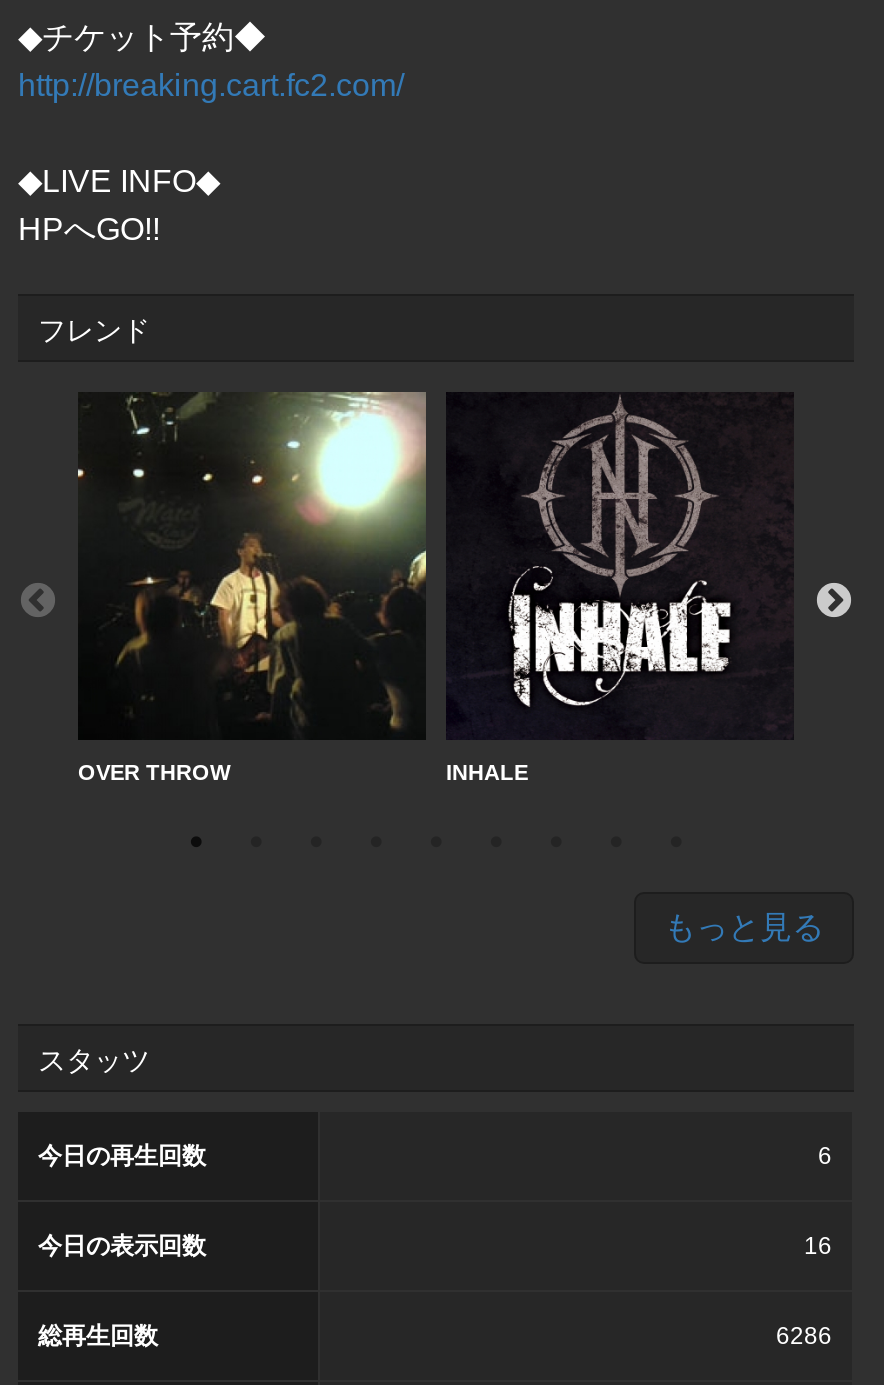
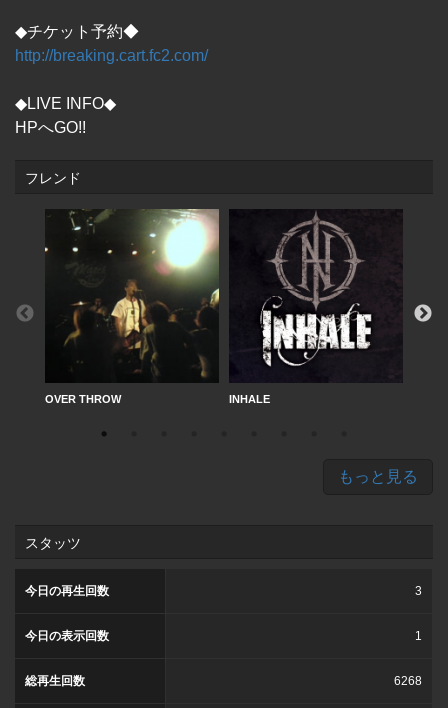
- 6
+ 3

- 16
+ 1

- 6286
+ 6268
